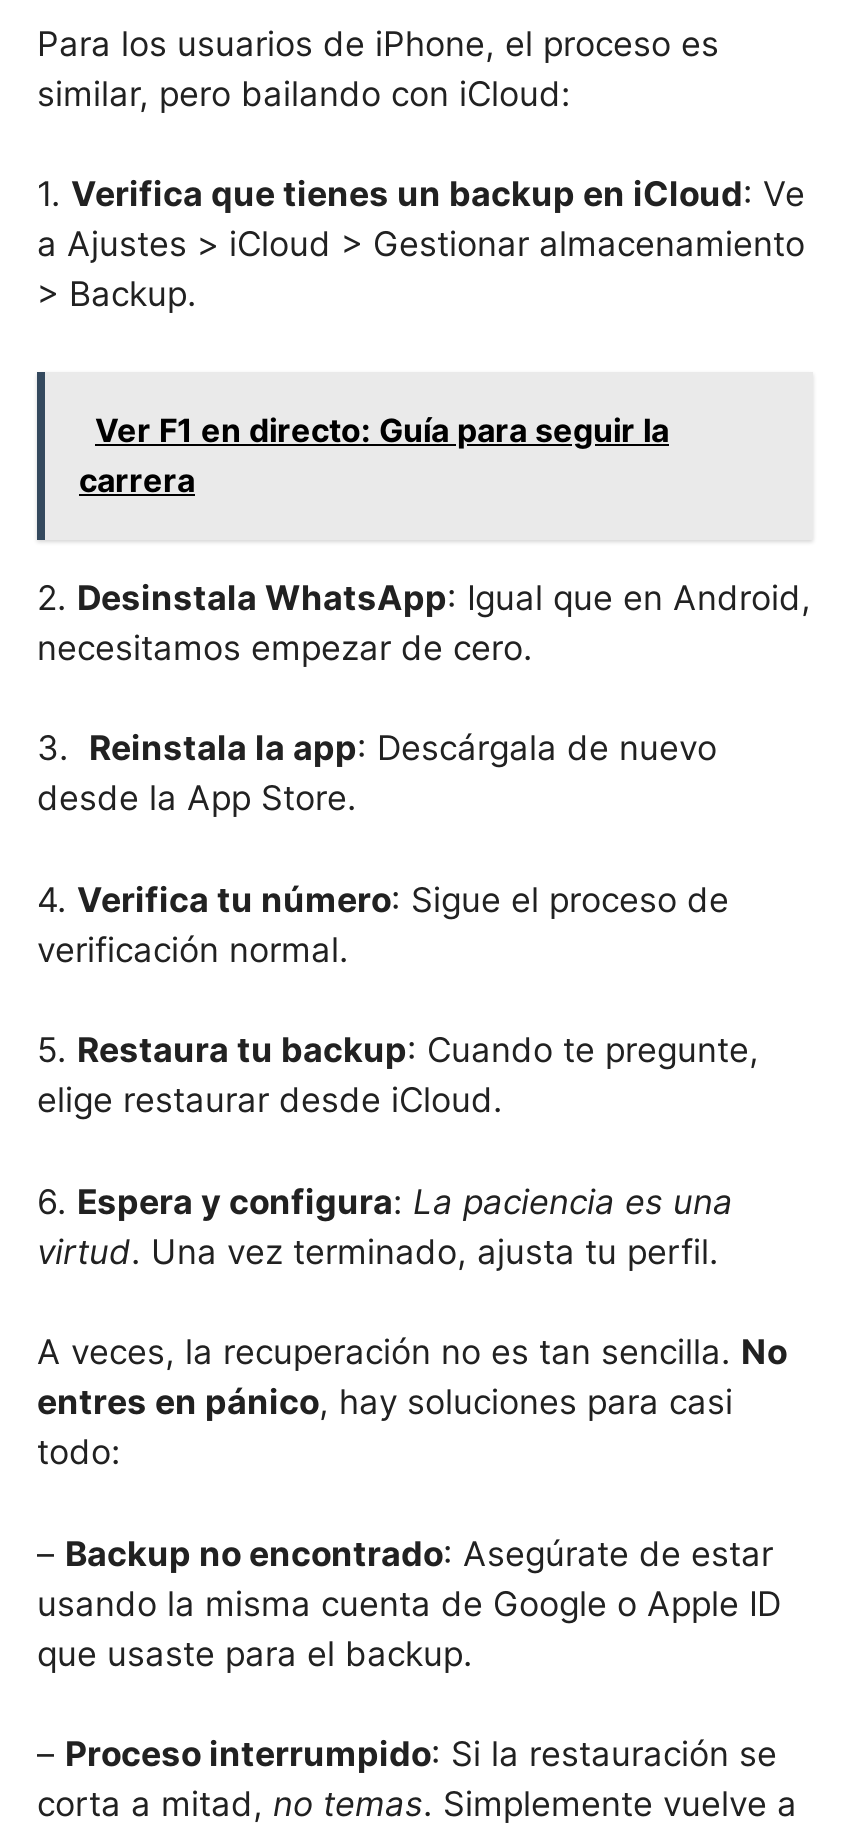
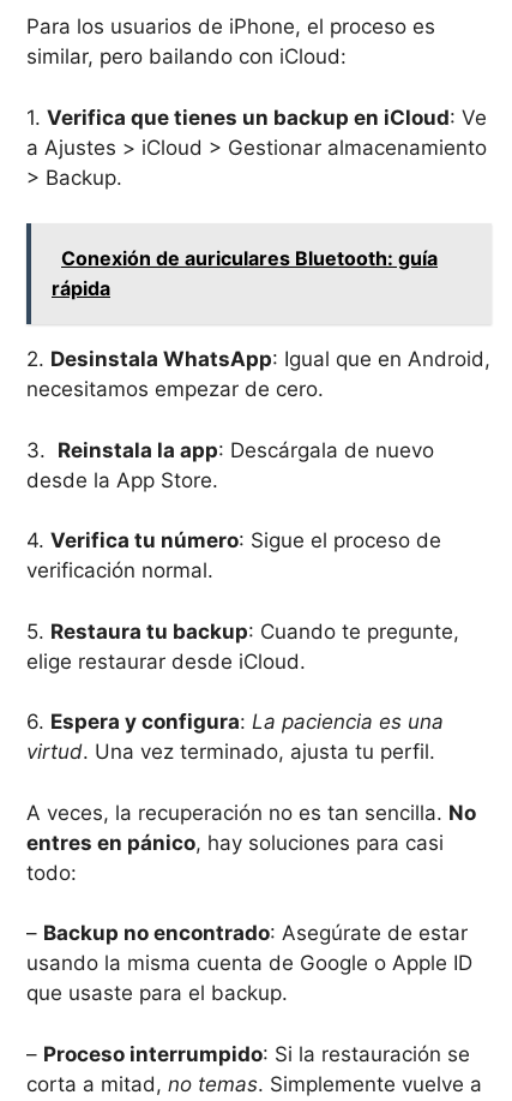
- Ver F1 en directo: Guía para seguir la
- carrera
+ Conexión de auriculares Bluetooth: guía
+ rápida
